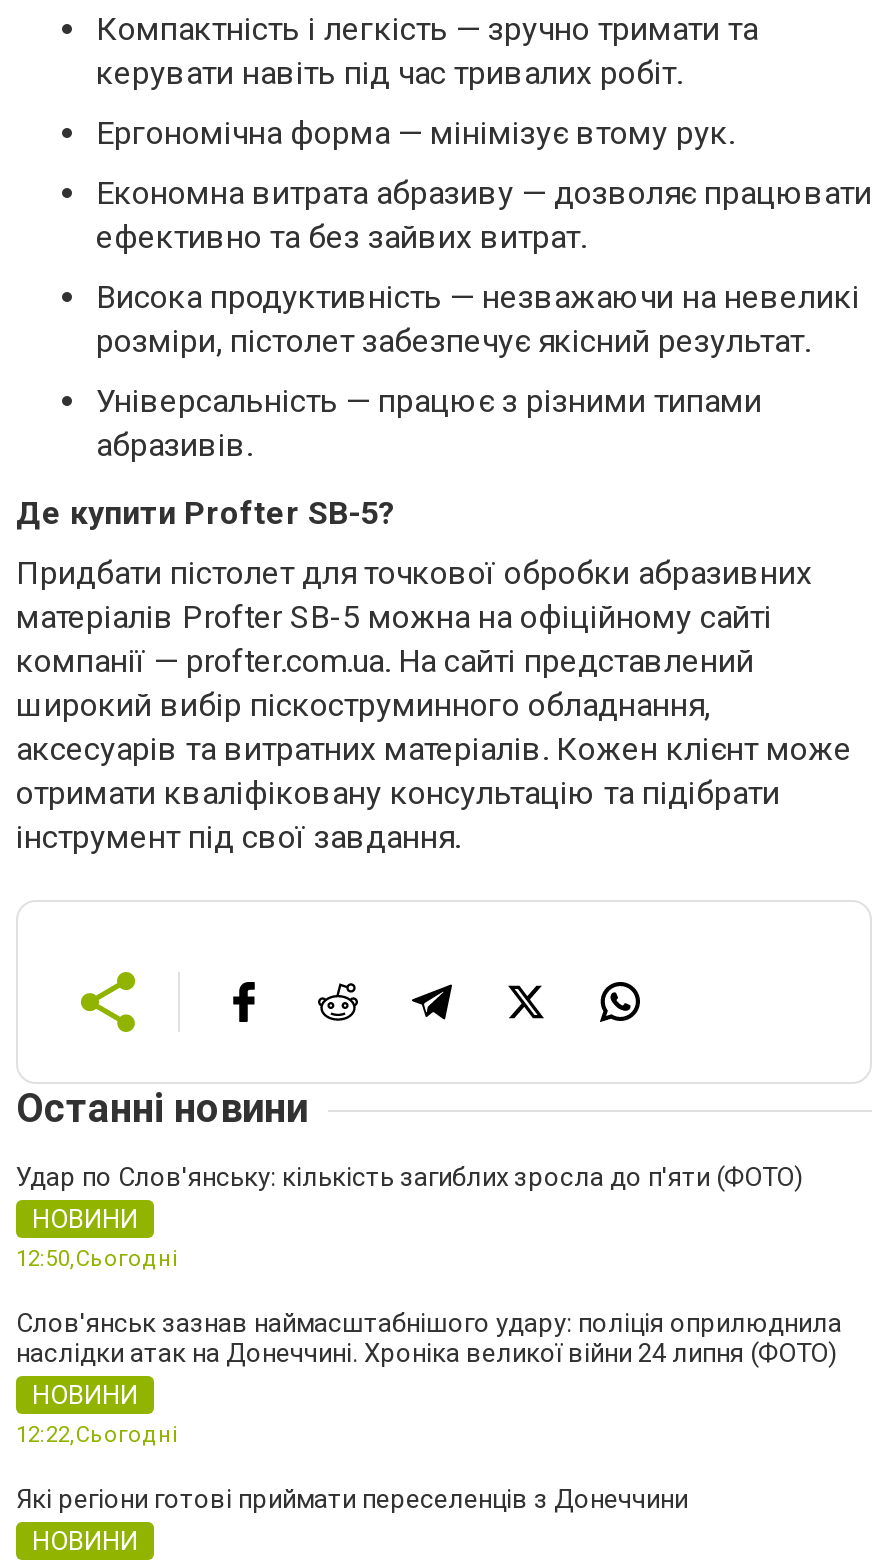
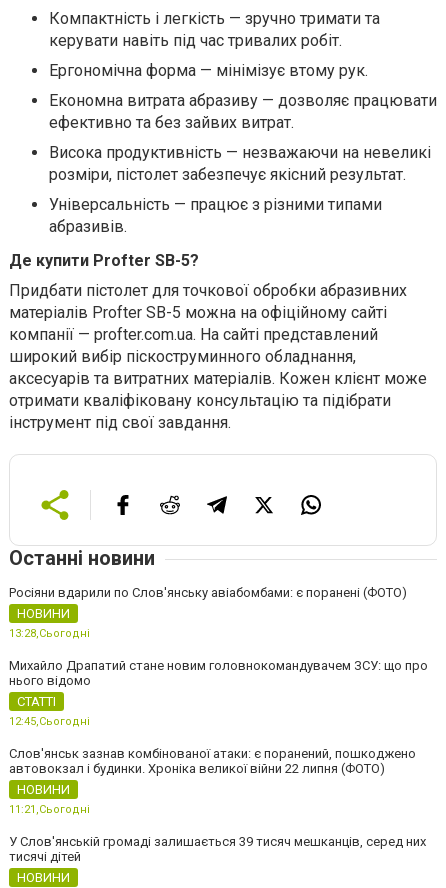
- Удар по Слов'янську: кількість загиблих зросла до п'яти (ФОТО)
+ Росіяни вдарили по Слов'янську авіабомбами: є поранені (ФОТО)

- 12:50,Сьогодні
- Слов'янськ зазнав наймасштабнішого удару: поліція оприлюднила
- наслідки атак на Донеччині. Хроніка великої війни 24 липня (ФОТО)
+ 13:28,Сьогодні
+ Михайло Драпатий стане новим головнокомандувачем ЗСУ: що про
+ нього відомо
+ СТАТТІ
+ 12:45,Сьогодні
+ Слов'янськ зазнав комбінованої атаки: є поранений, пошкоджено
+ автовокзал і будинки. Хроніка великої війни 22 липня (ФОТО)

- 12:22,Сьогодні
+ 11:21,Сьогодні

- Які регіони готові приймати переселенців з Донеччини
+ У Слов'янській громаді залишається 39 тисяч мешканців, серед них
+ тисячі дітей
